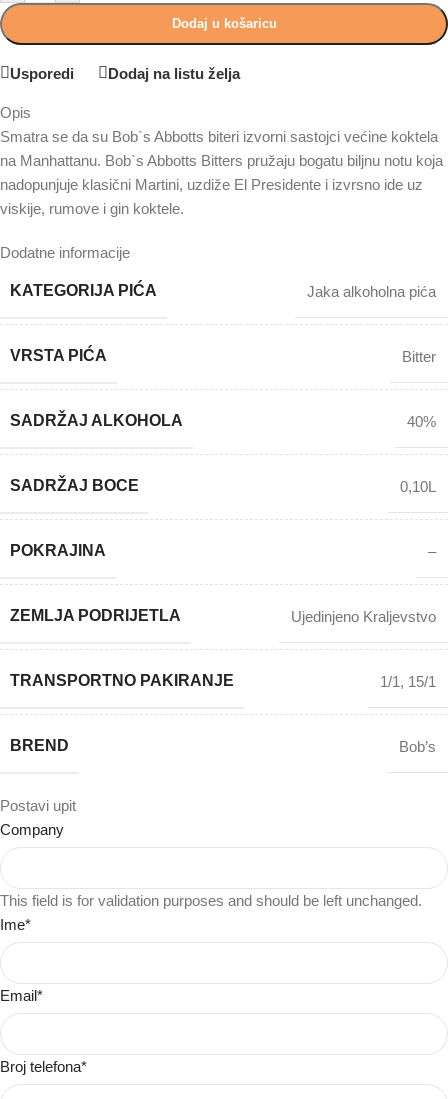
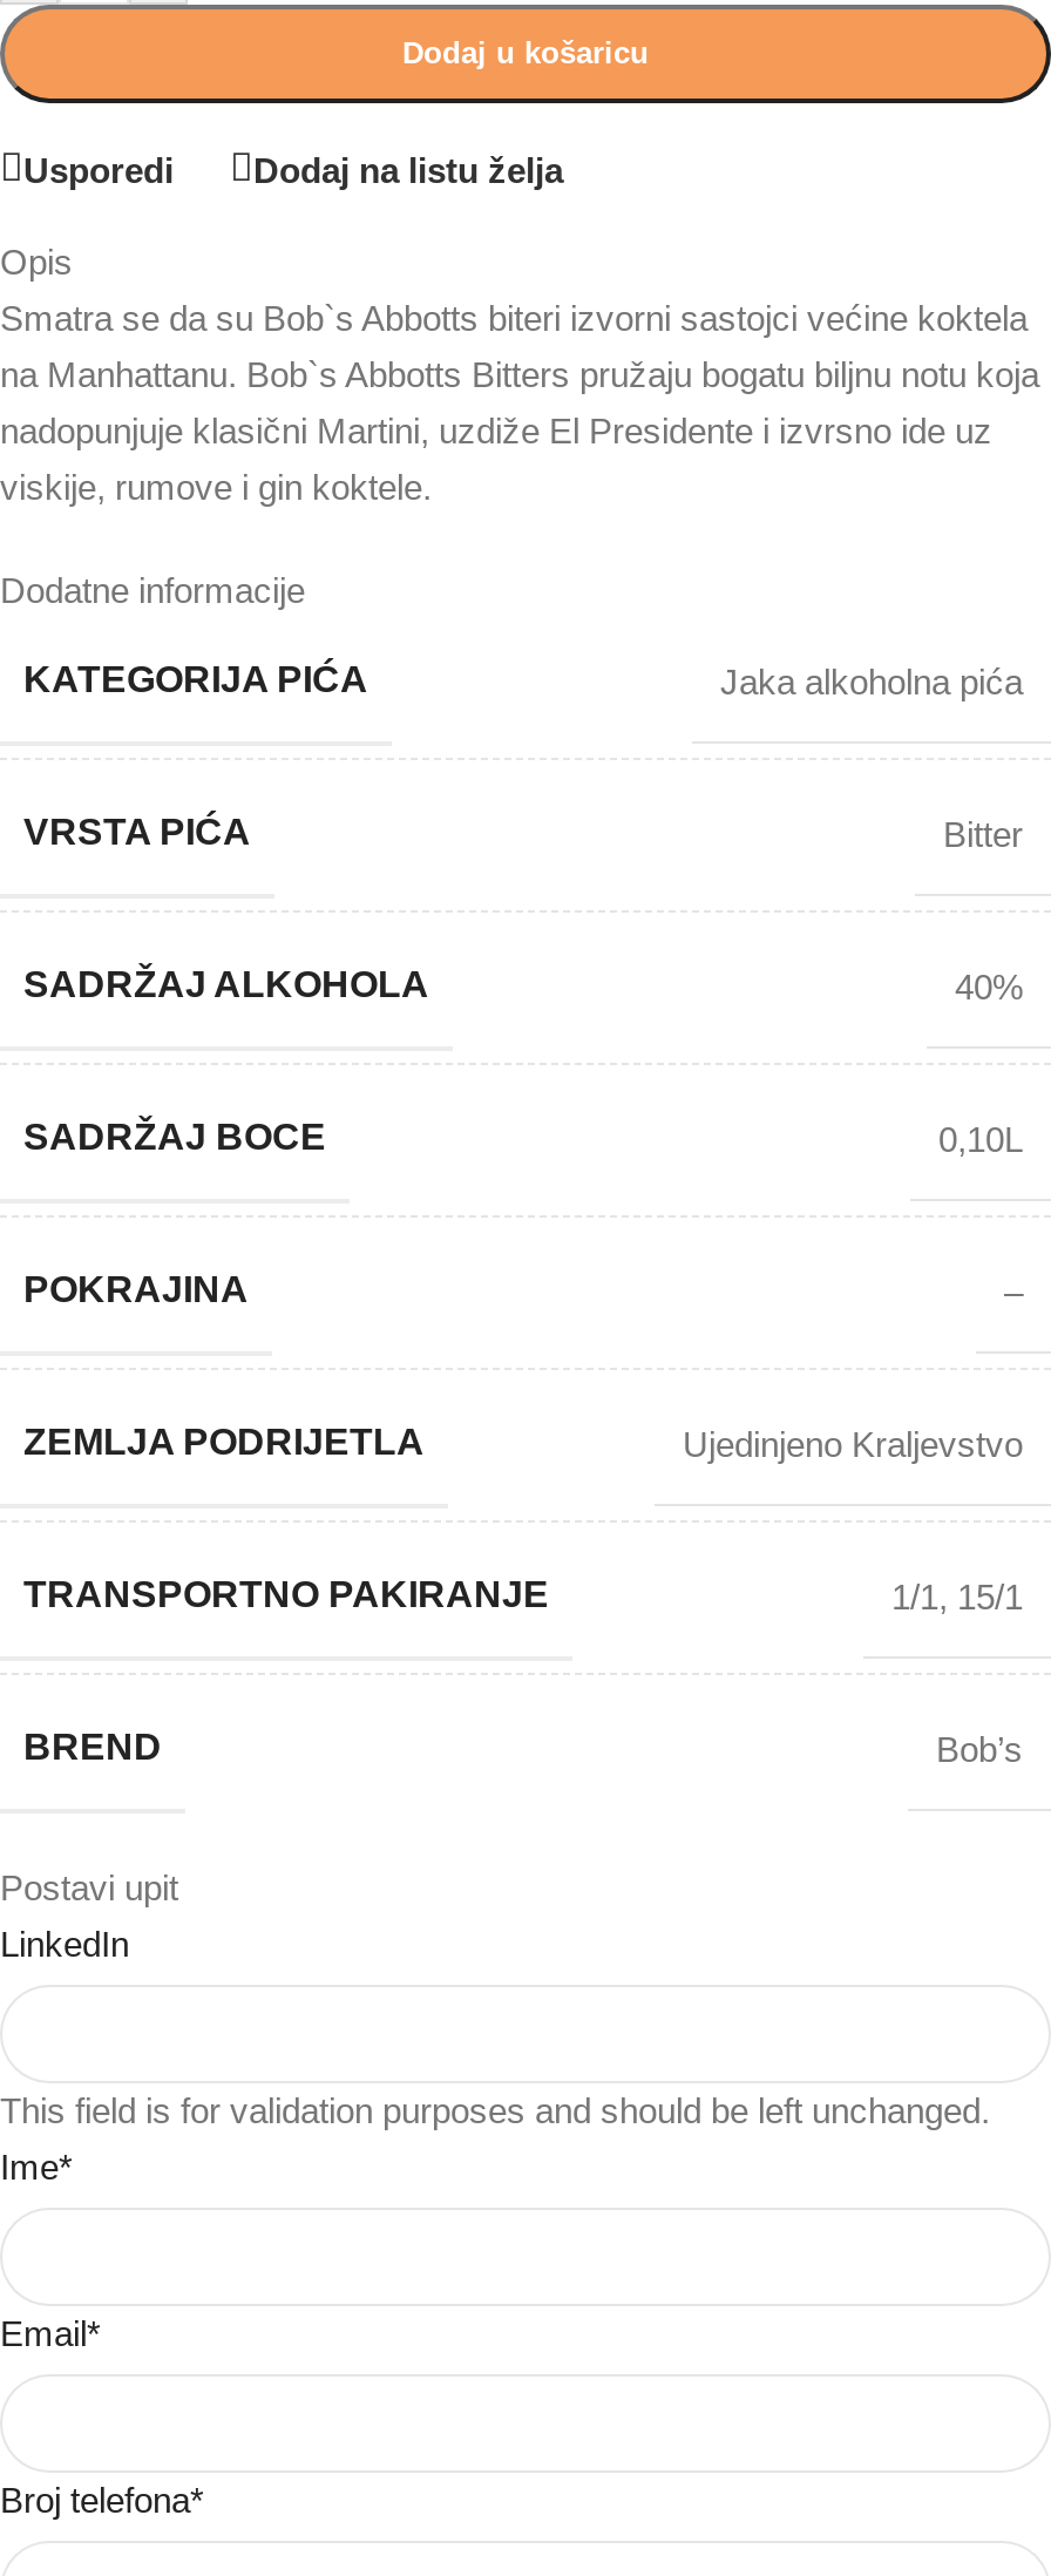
- Company
+ LinkedIn
